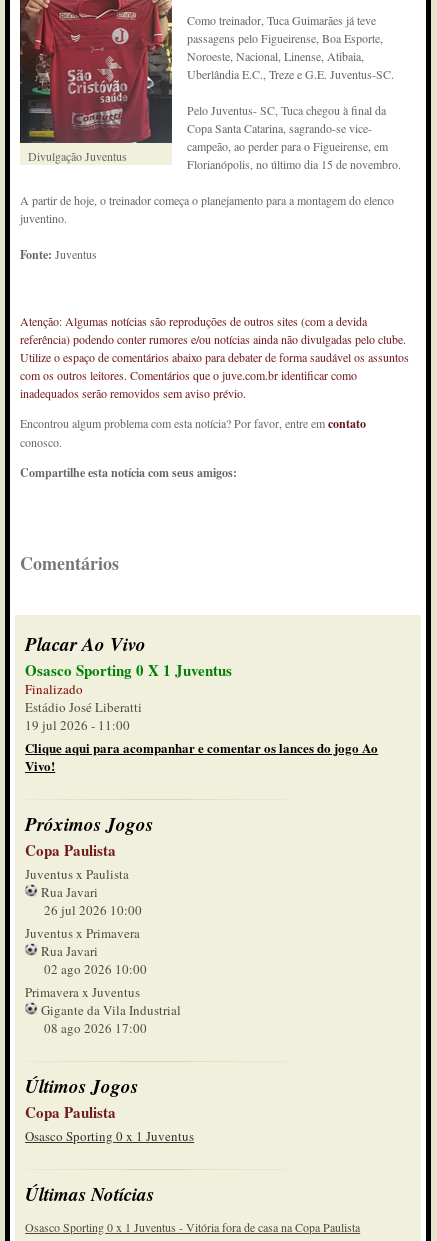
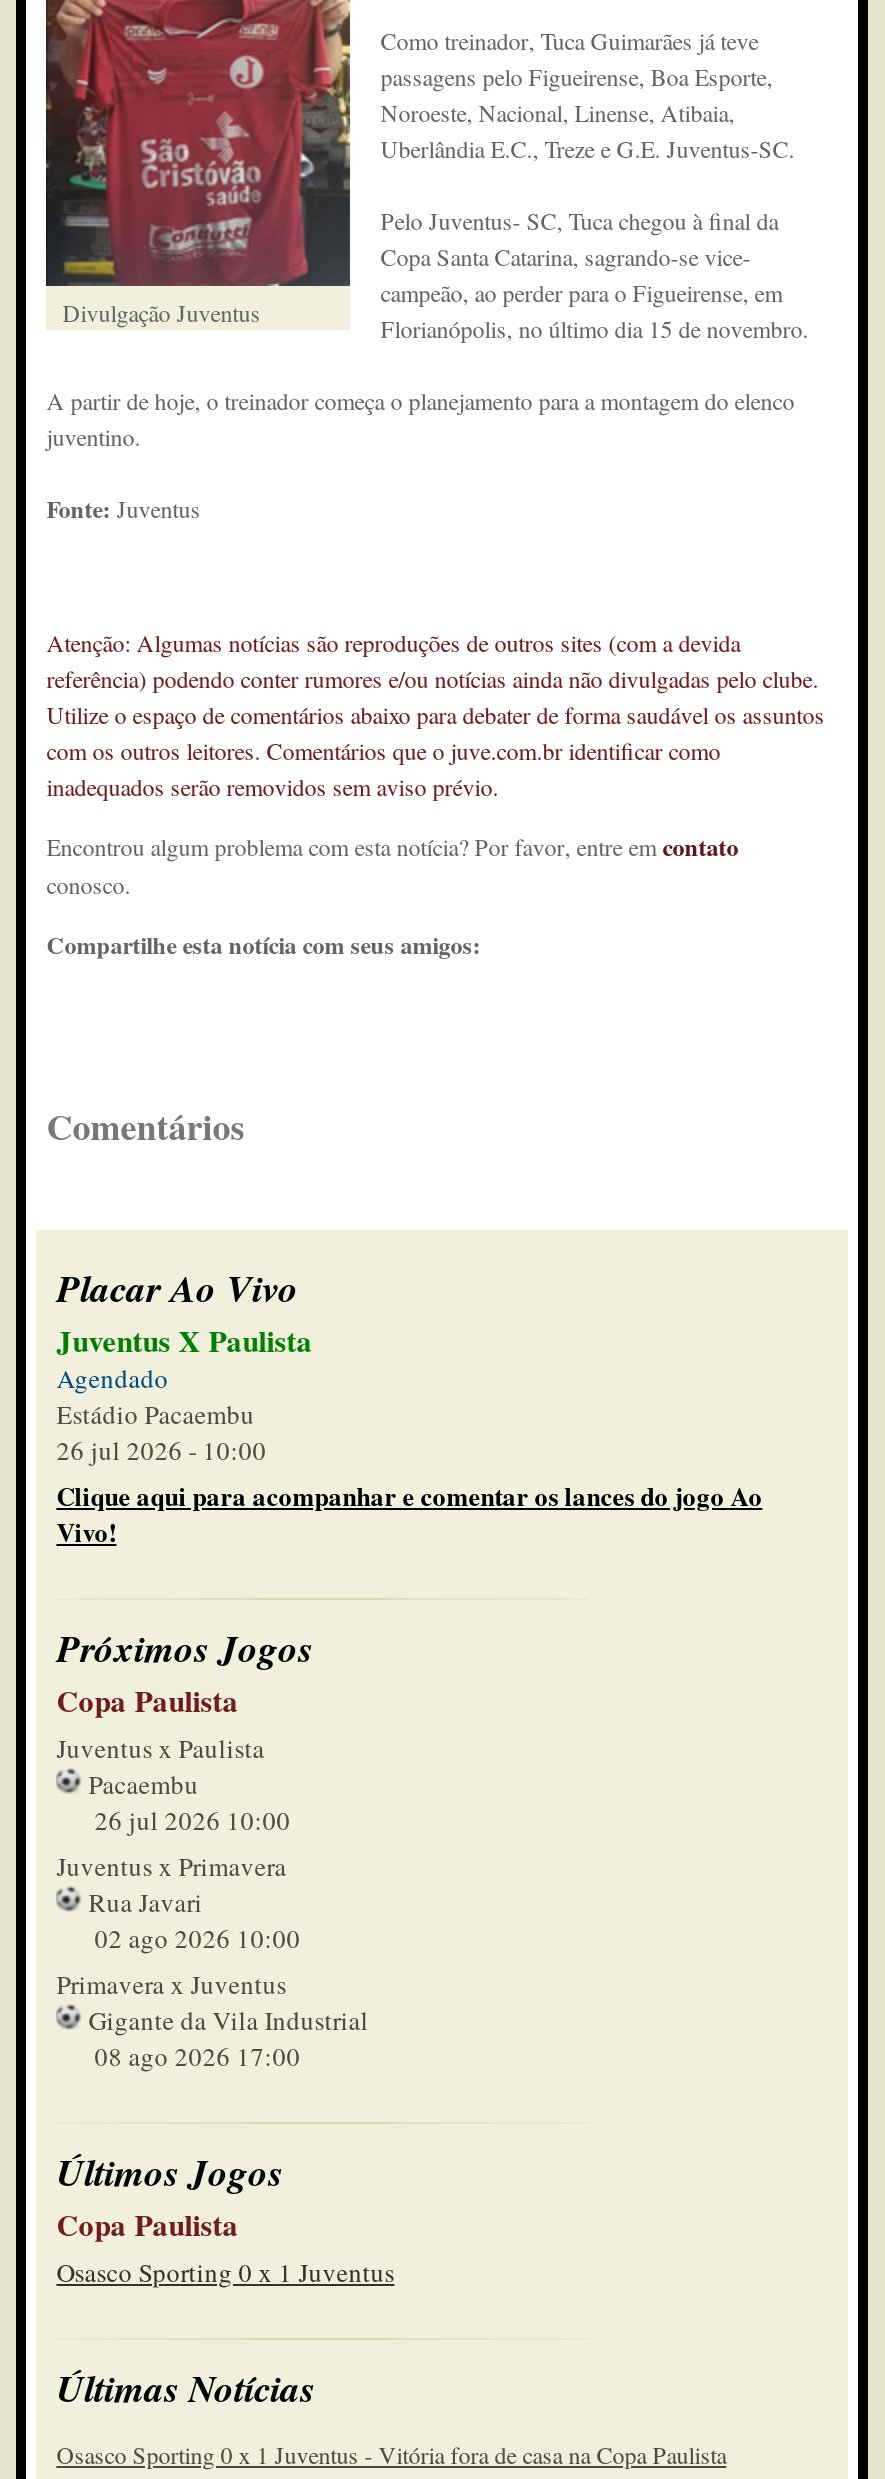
- Osasco Sporting 0 X 1 Juventus
- Finalizado
- Estádio José Liberatti
- 19 jul 2026 - 11:00
+ Juventus X Paulista
+ Agendado
+ Estádio Pacaembu
+ 26 jul 2026 - 10:00

- Rua Javari
+ Pacaembu
